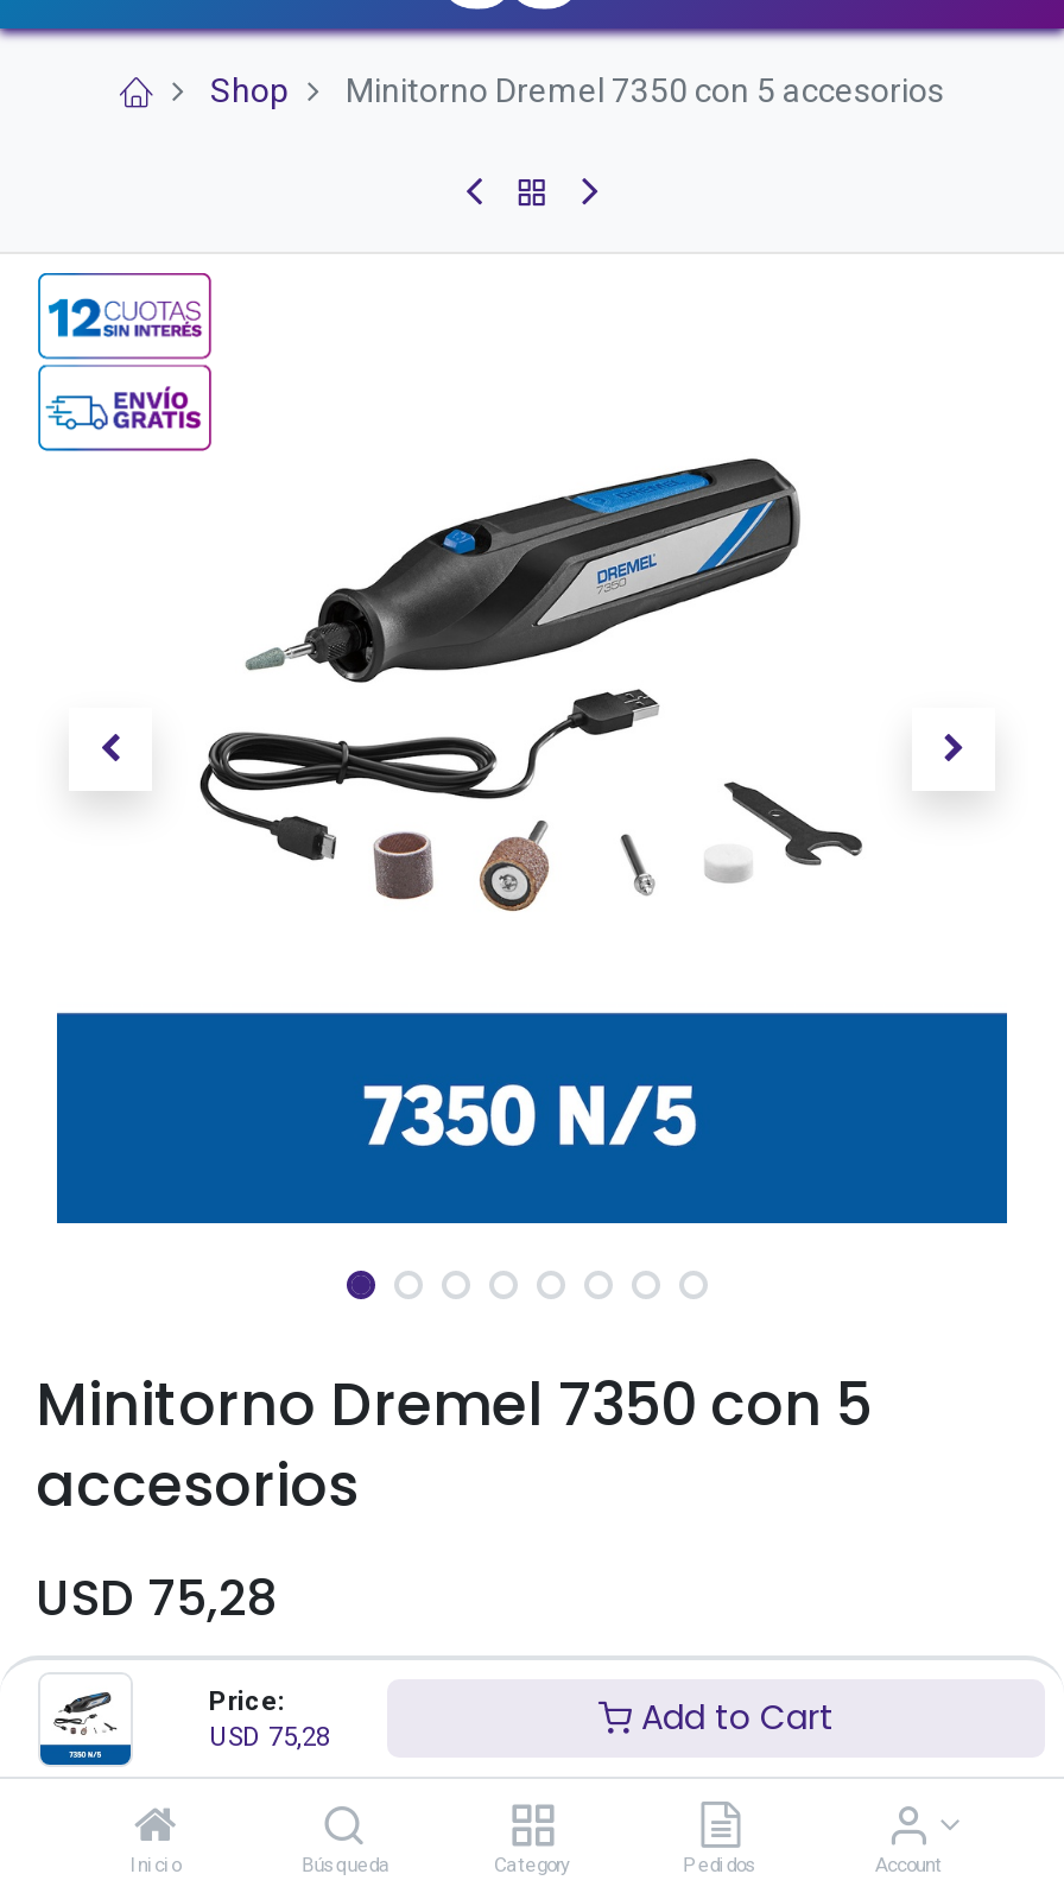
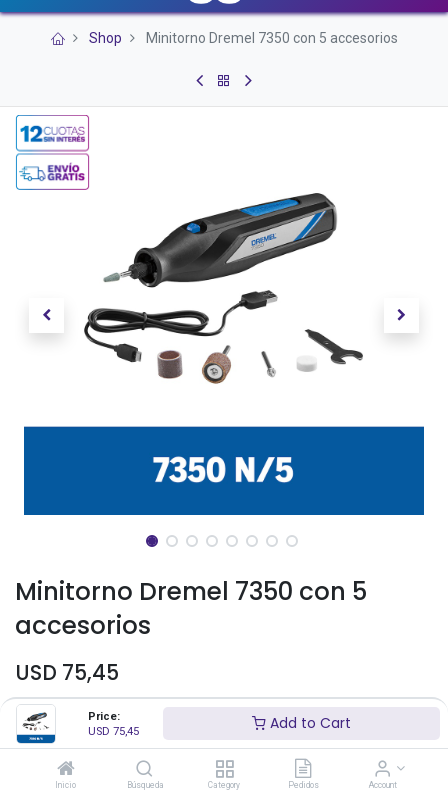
- USD 75,28
+ USD 75,45

- USD 75,28
+ USD 75,45
